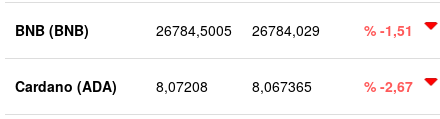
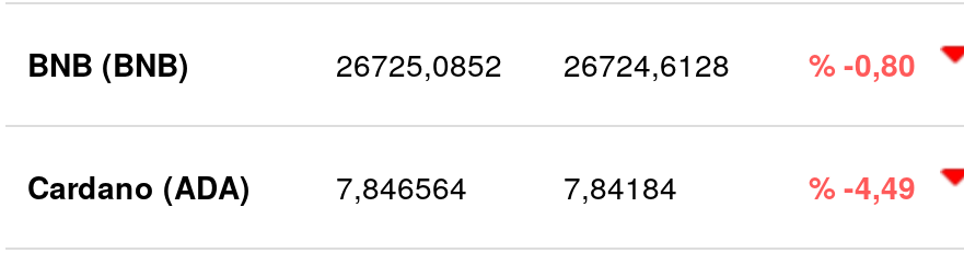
- 26784,5005
+ 26725,0852

- 26784,029
+ 26724,6128

- % -1,51
+ % -0,80

- Cardano (ADA) 8,07208
+ Cardano (ADA) 7,846564

- 8,067365
+ 7,84184

- % -2,67
+ % -4,49
